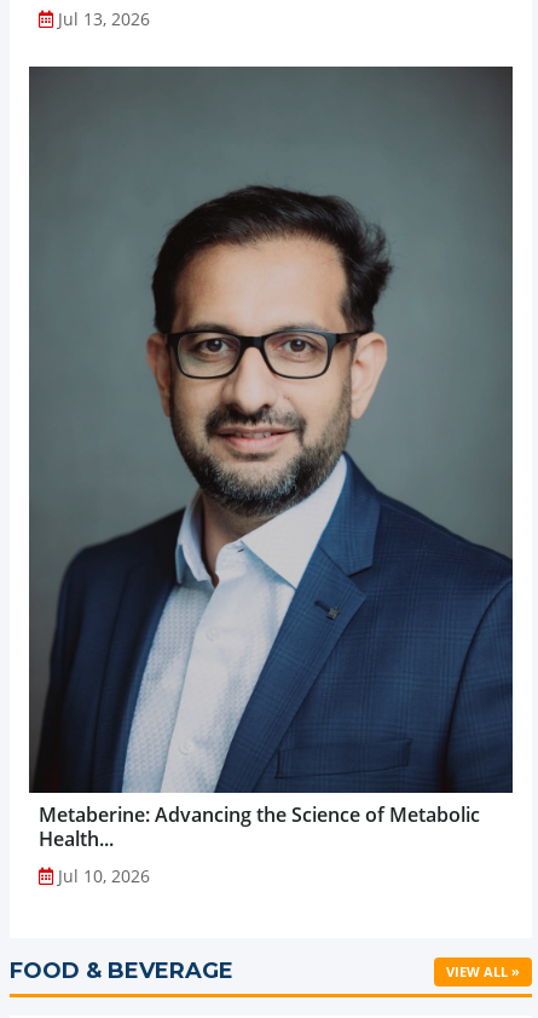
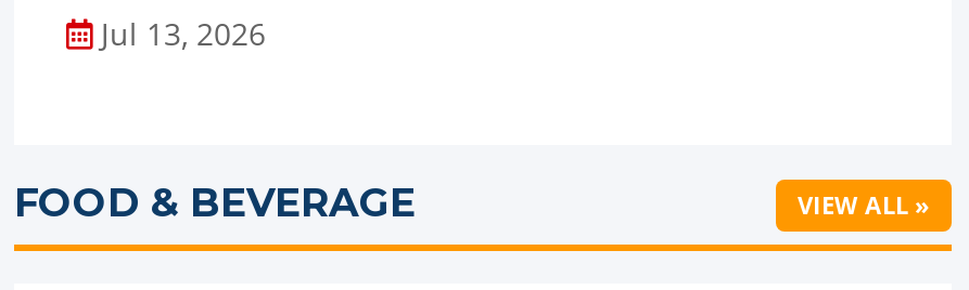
- [image]
- Metaberine: Advancing the Science of Metabolic
- Health...
- Jul 10, 2026
